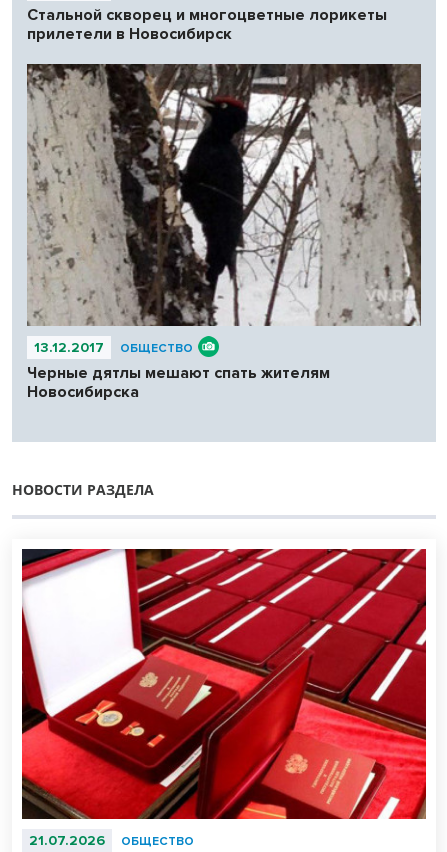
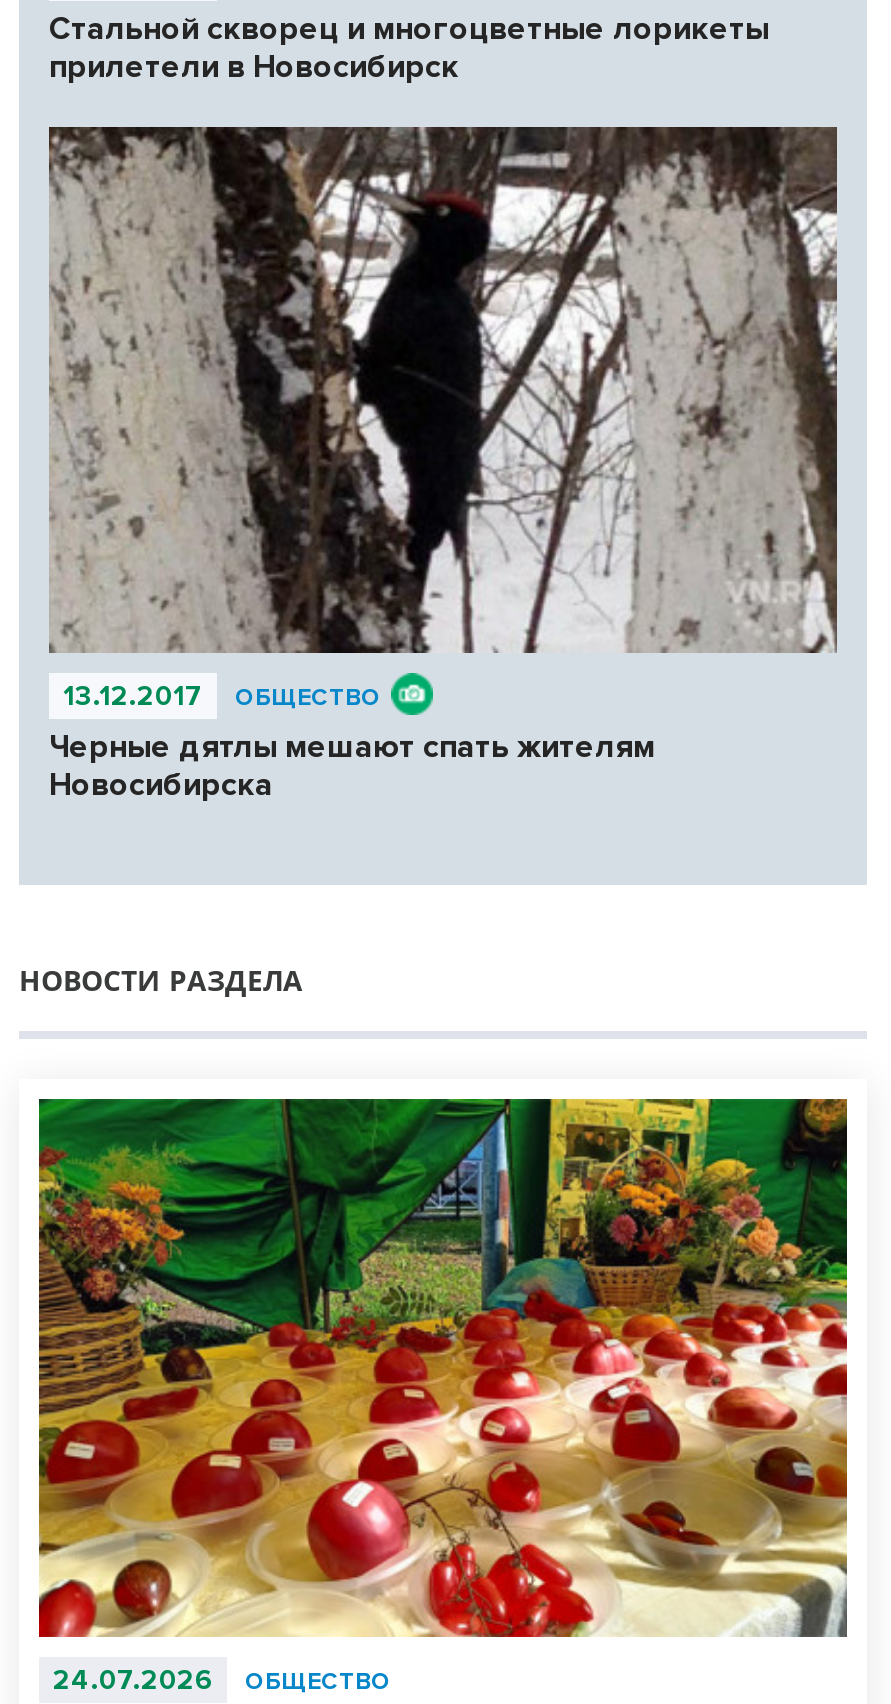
- [image]
- 21.07.2026 ОБЩЕСТВО
+ [image]
+ 24.07.2026 ОБЩЕСТВО
